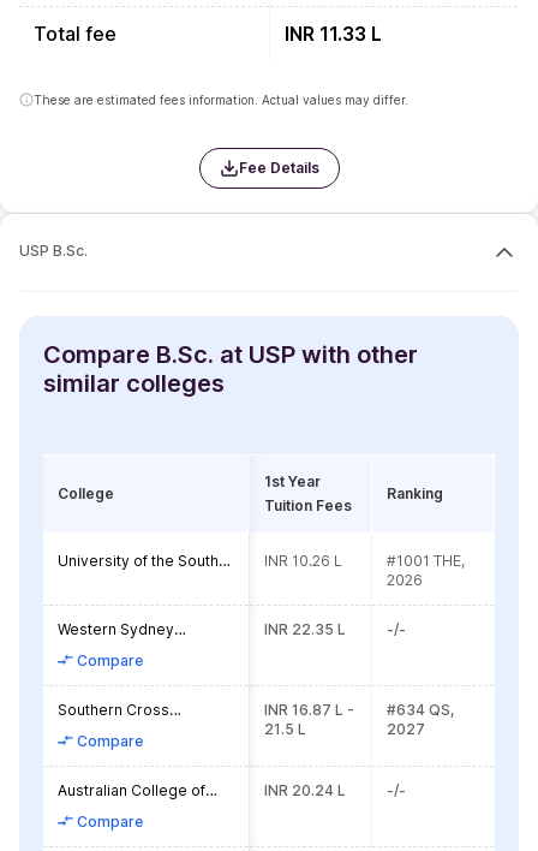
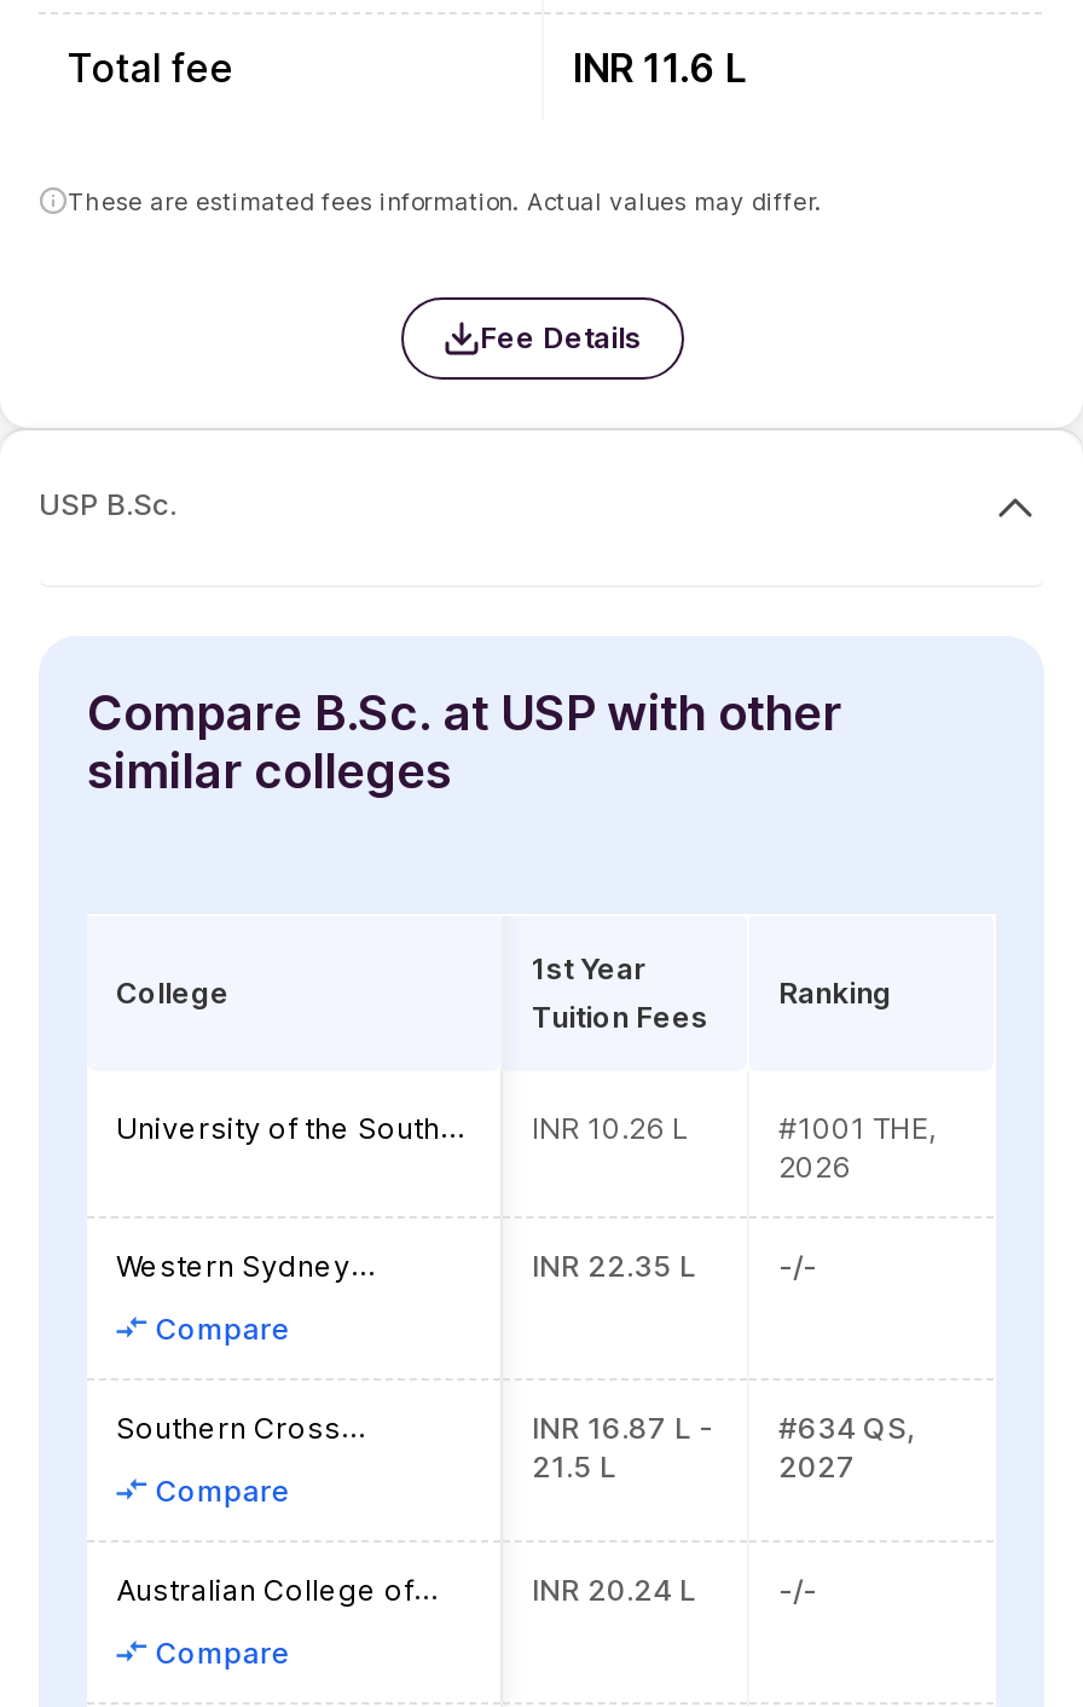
- INR 11.33 L
+ INR 11.6 L
